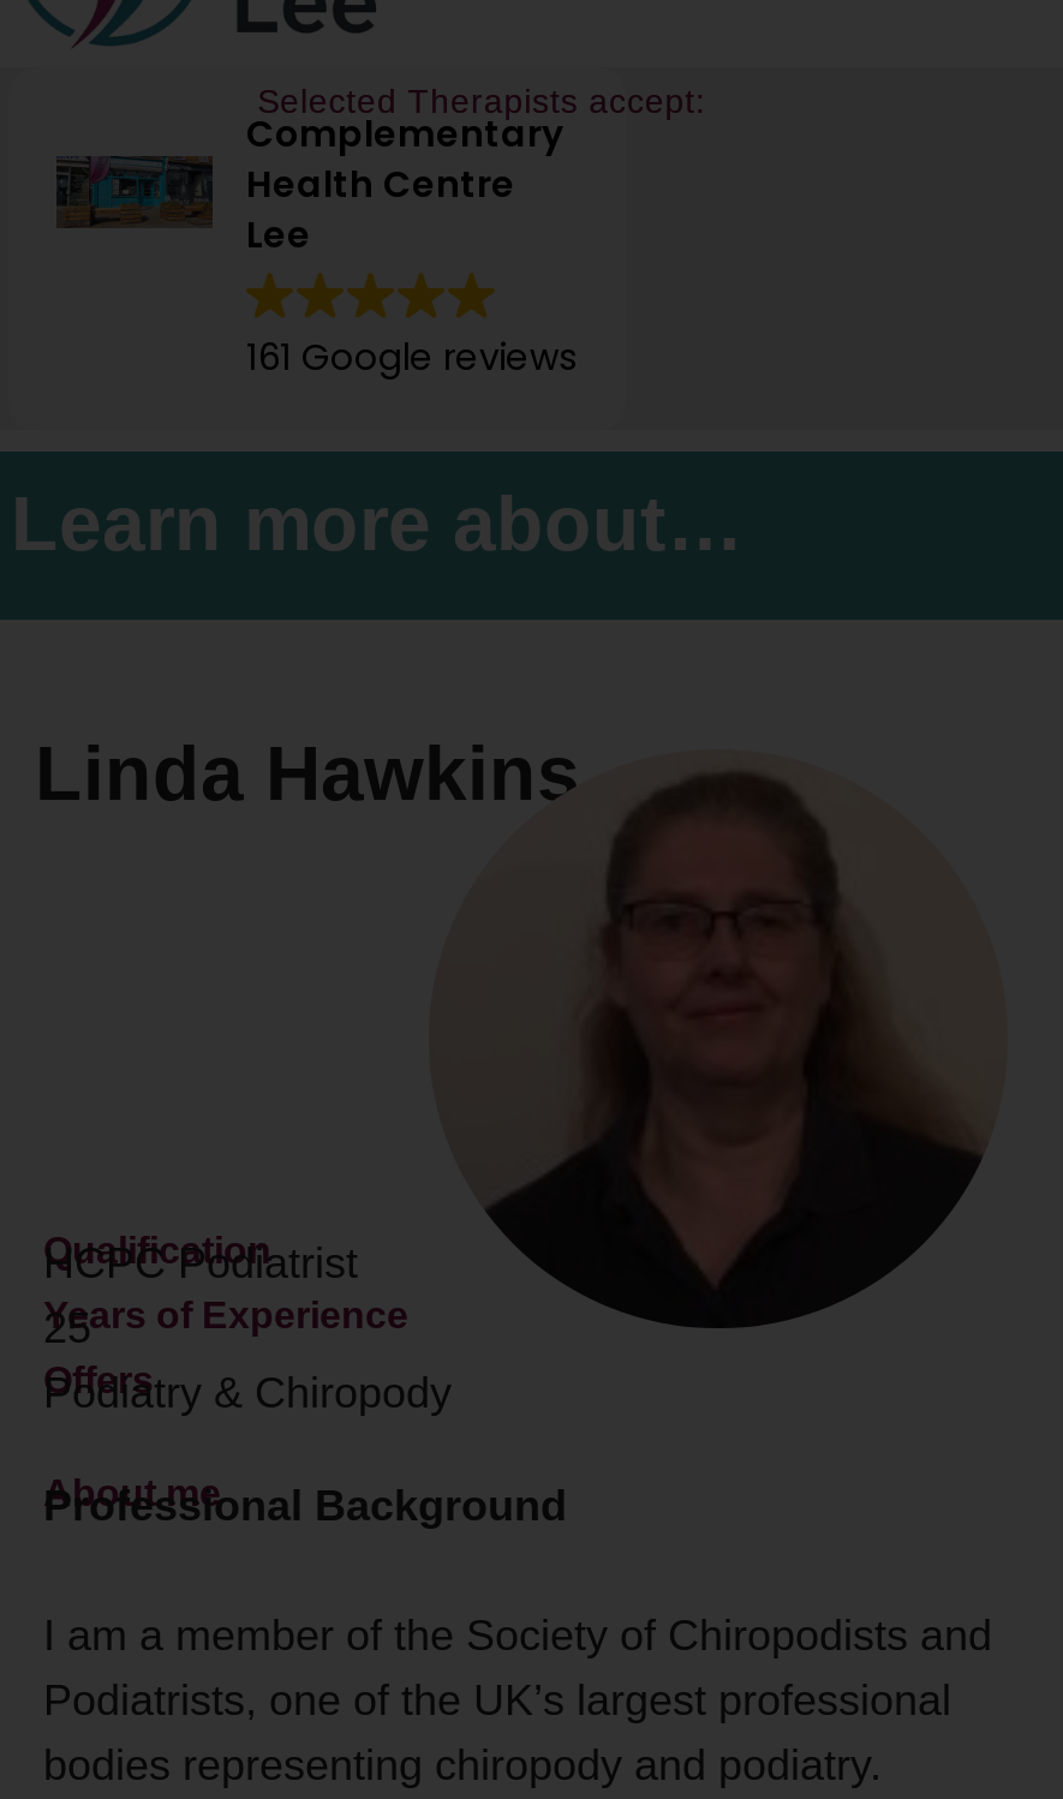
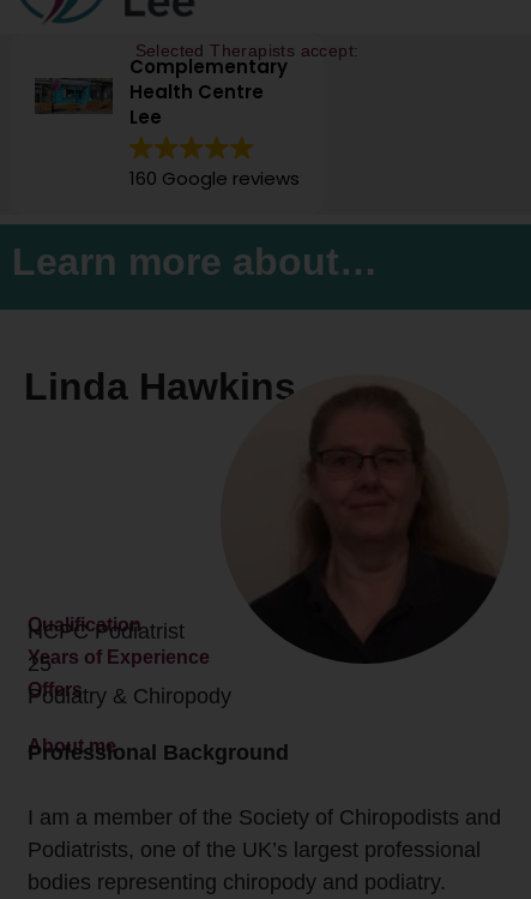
- 161 Google reviews
+ 160 Google reviews
